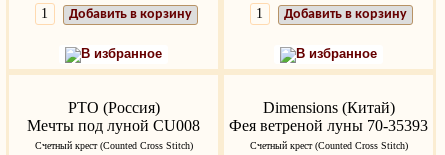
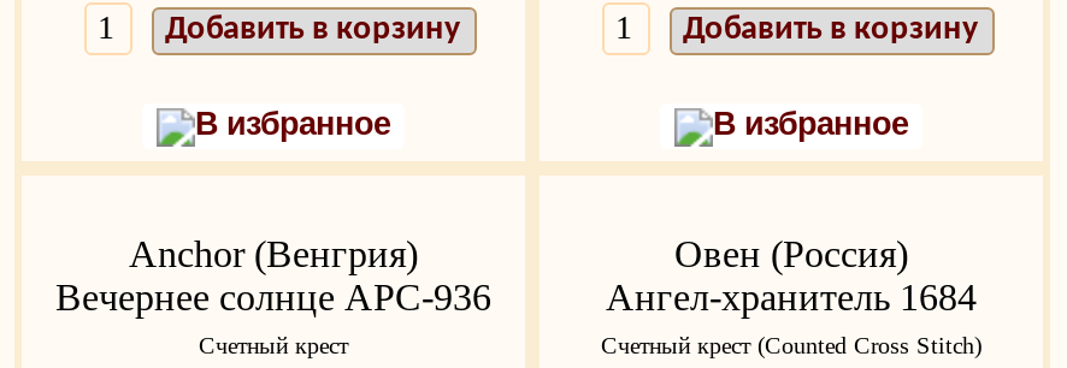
- РТО (Россия)
- Мечты под луной CU008
- Счетный крест (Counted Cross Stitch)
+ Anchor (Венгрия)
+ Вечернее солнце APC-936
+ Счетный крест

- Dimensions (Китай)
- Фея ветреной луны 70-35393
+ Овен (Россия)
+ Ангел-хранитель 1684
